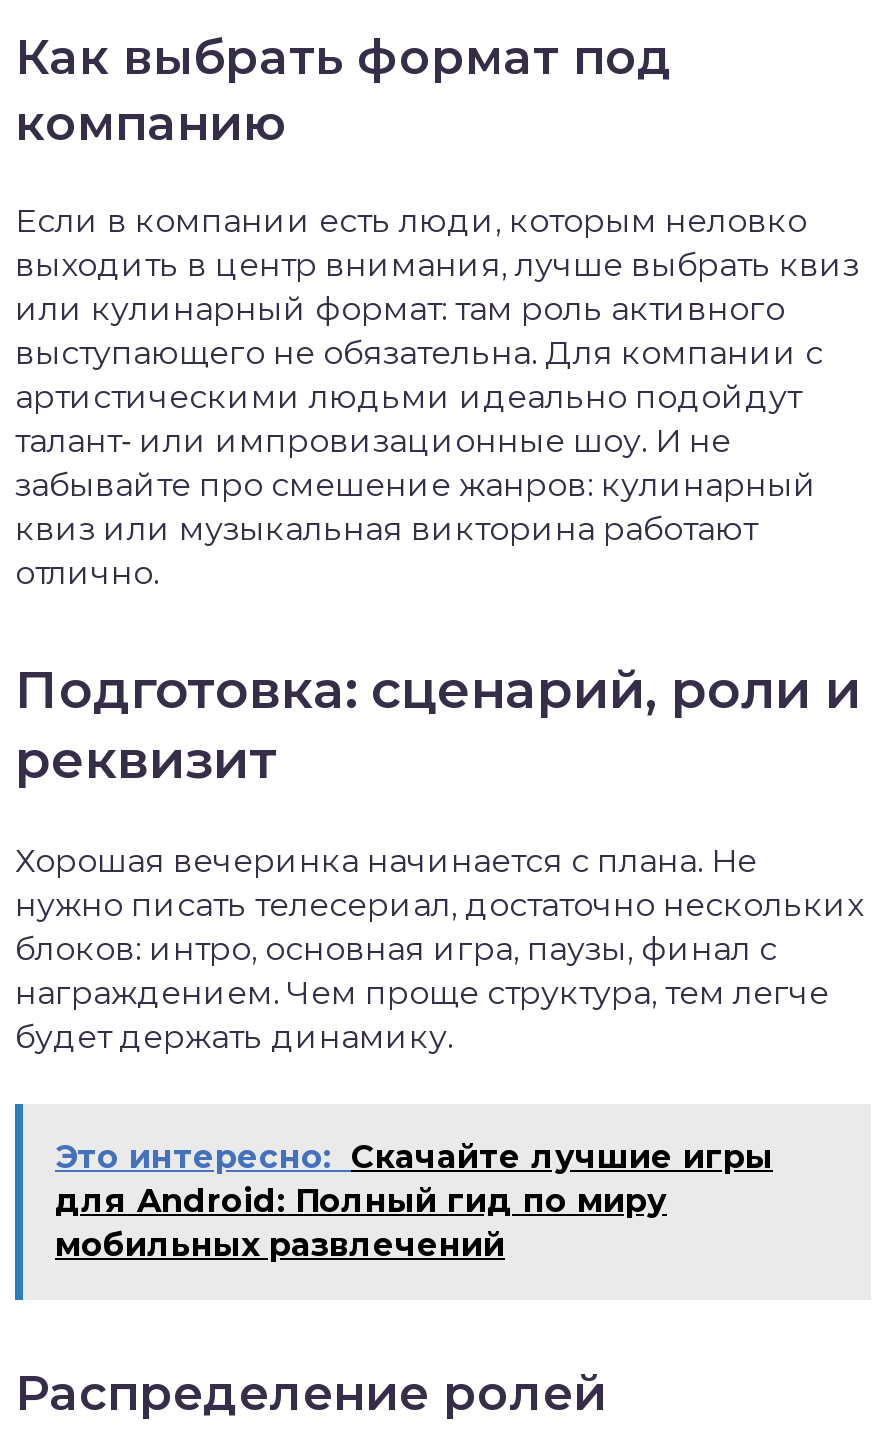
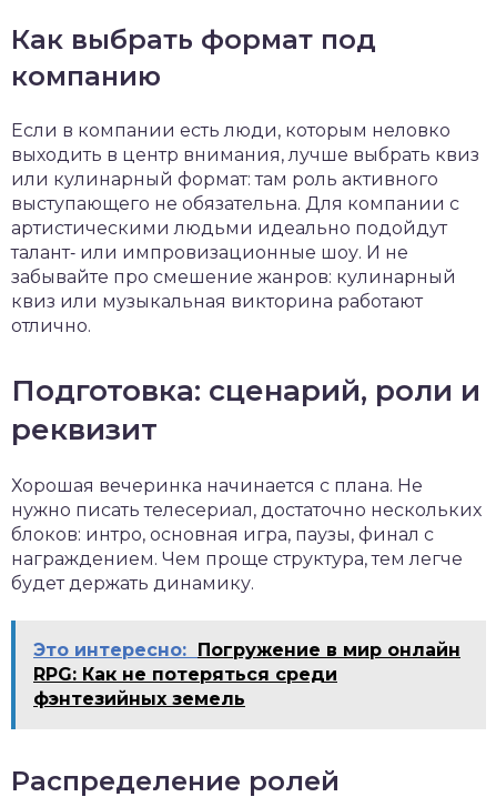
- Это интересно: Скачайте лучшие игры
- для Android: Полный гид по миру
- мобильных развлечений
+ Это интересно: Погружение в мир онлайн
+ RPG: Как не потеряться среди
+ фэнтезийных земель
